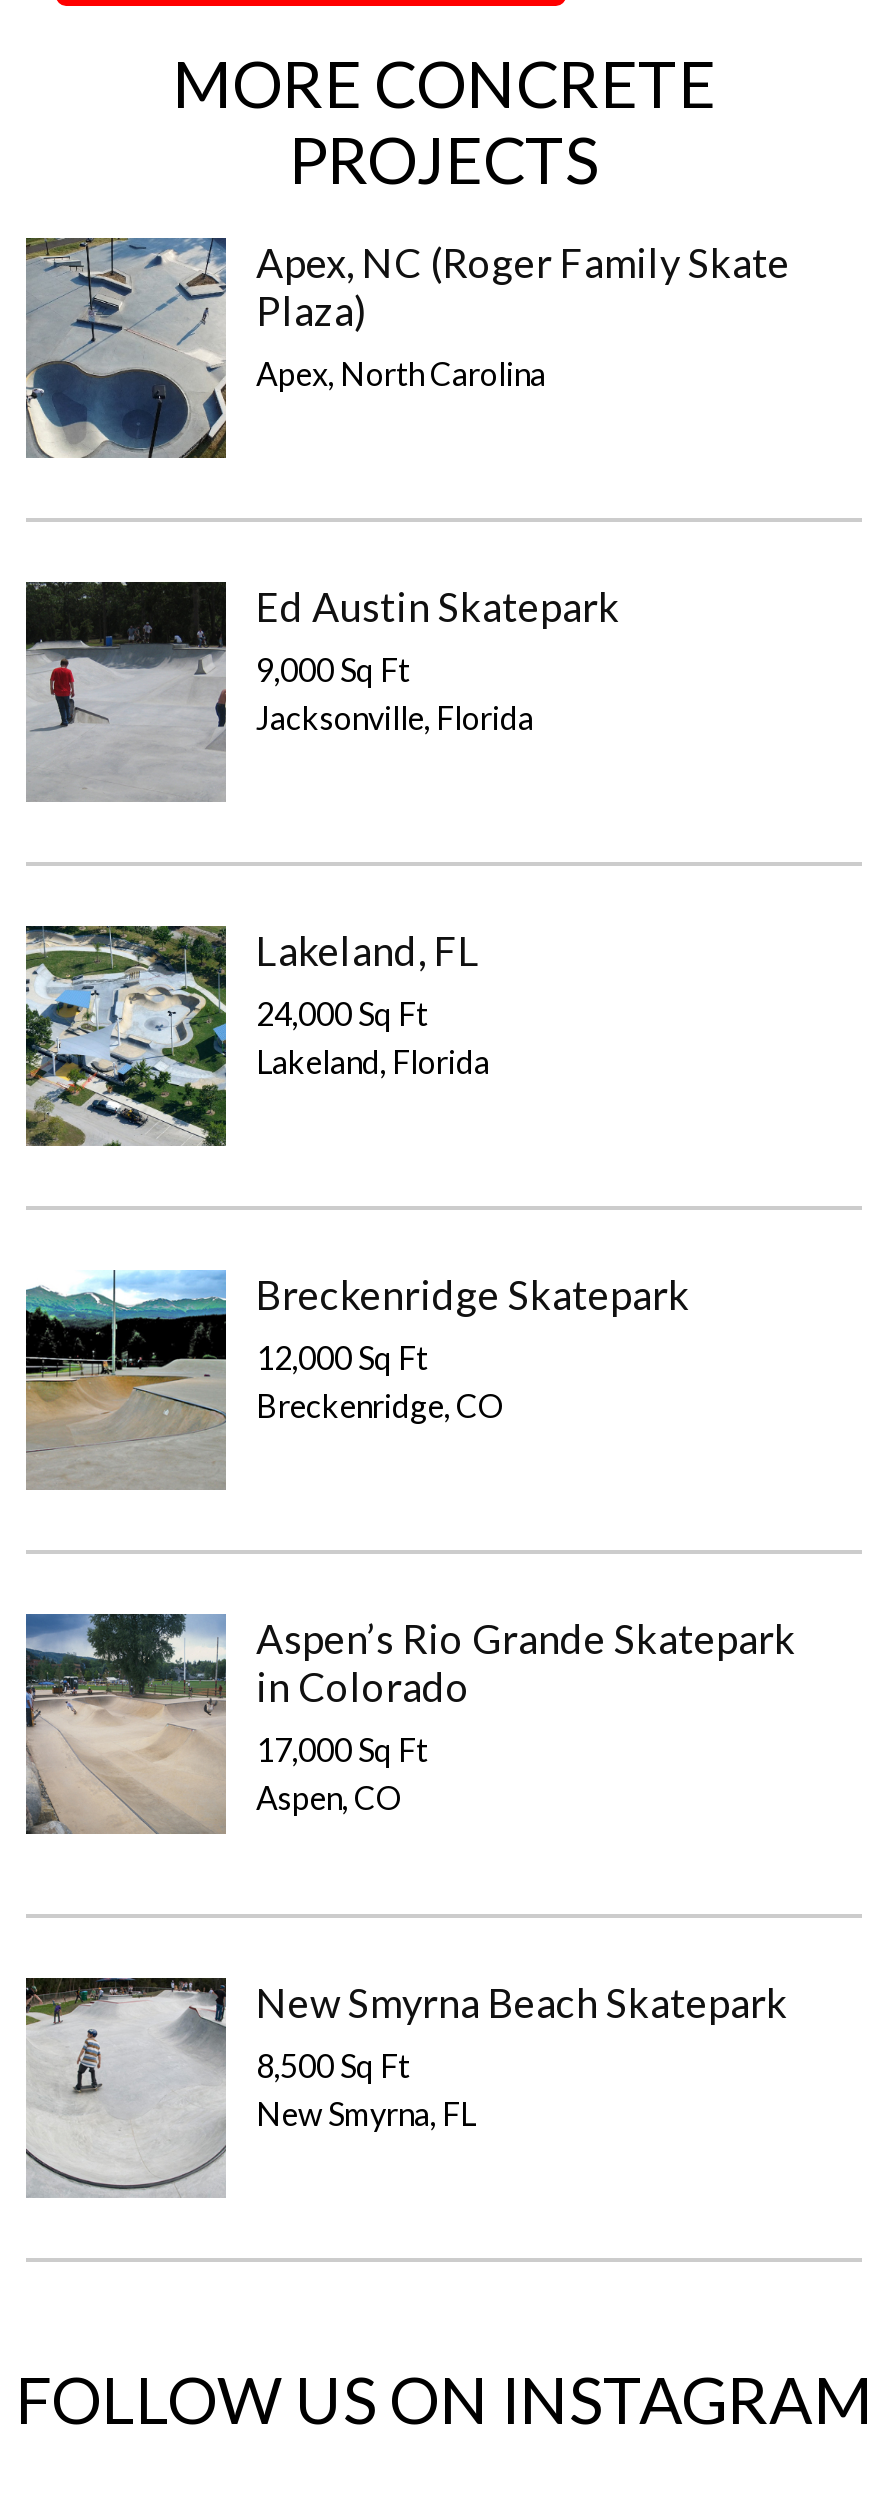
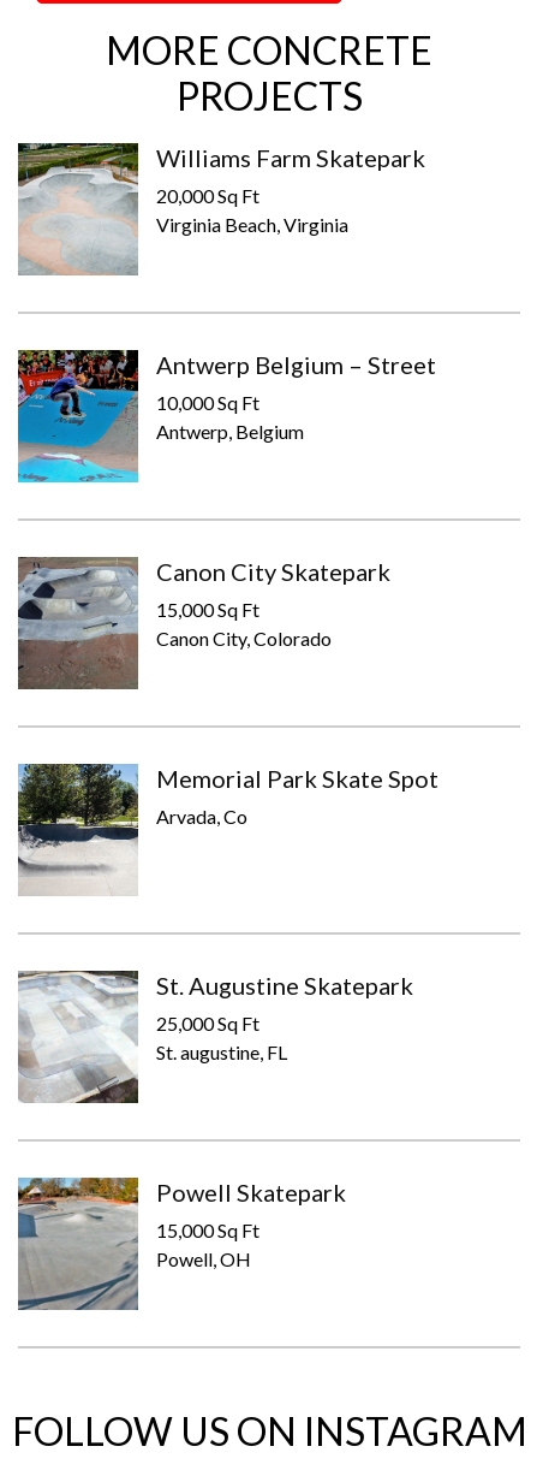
- [image]
- Apex, NC (Roger Family Skate
- Plaza)
- Apex, North Carolina
+ [image]
+ Williams Farm Skatepark
+ 20,000 Sq Ft
+ Virginia Beach, Virginia

- [image]
- Ed Austin Skatepark
- 9,000 Sq Ft
- Jacksonville, Florida
+ [image]
+ Antwerp Belgium – Street
+ 10,000 Sq Ft
+ Antwerp, Belgium

- [image]
- Lakeland, FL
- 24,000 Sq Ft
- Lakeland, Florida
+ [image]
+ Canon City Skatepark
+ 15,000 Sq Ft
+ Canon City, Colorado

- [image]
- Breckenridge Skatepark
- 12,000 Sq Ft
- Breckenridge, CO
+ [image]
+ Memorial Park Skate Spot
+ Arvada, Co

- [image]
- Aspen’s Rio Grande Skatepark
- in Colorado
- 17,000 Sq Ft
- Aspen, CO
+ [image]
+ St. Augustine Skatepark
+ 25,000 Sq Ft
+ St. augustine, FL

- [image]
- New Smyrna Beach Skatepark
- 8,500 Sq Ft
- New Smyrna, FL
+ [image]
+ Powell Skatepark
+ 15,000 Sq Ft
+ Powell, OH
